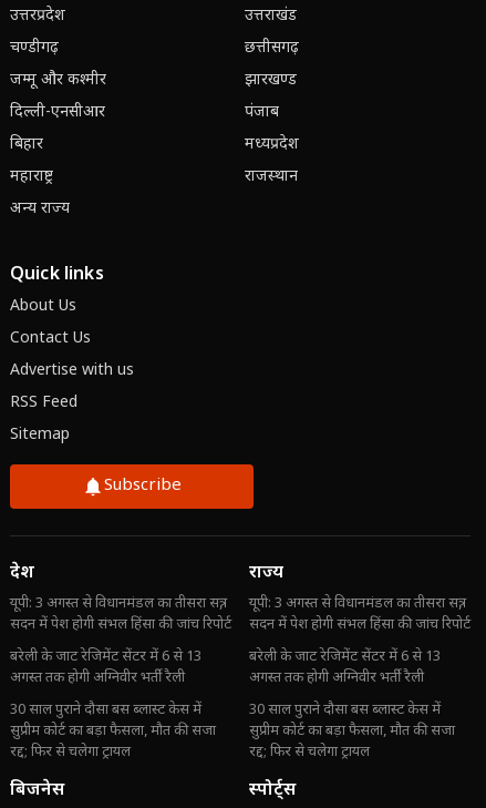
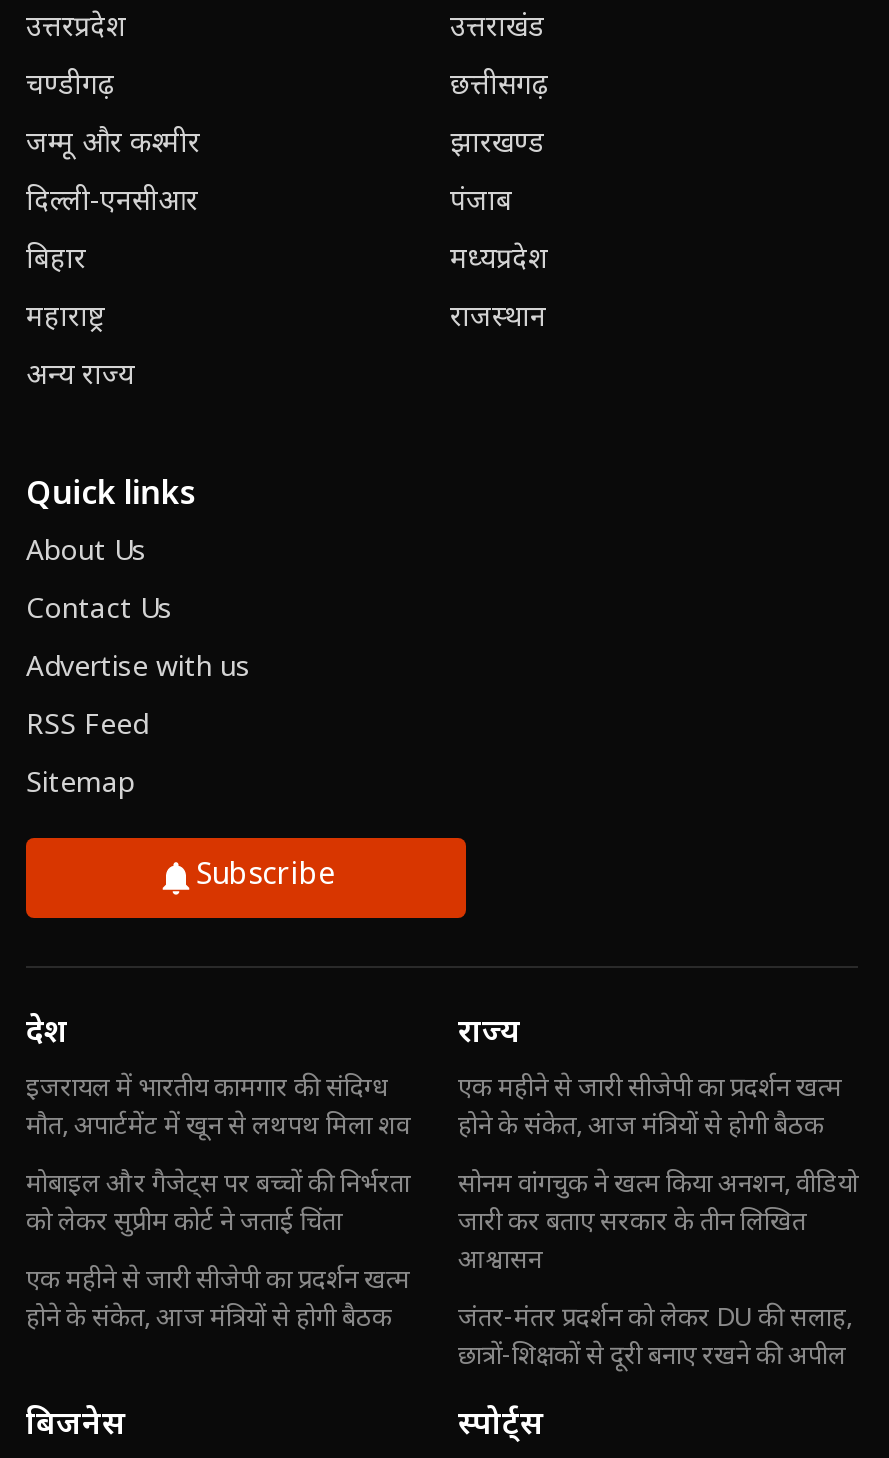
- यूपी: 3 अगस्त से विधानमंडल का तीसरा सत्र,
- सदन में पेश होगी संभल हिंसा की जांच रिपोर्ट
+ इजरायल में भारतीय कामगार की संदिग्ध
+ मौत, अपार्टमेंट में खून से लथपथ मिला शव

- यूपी: 3 अगस्त से विधानमंडल का तीसरा सत्र,
- सदन में पेश होगी संभल हिंसा की जांच रिपोर्ट
+ एक महीने से जारी सीजेपी का प्रदर्शन खत्म
+ होने के संकेत, आज मंत्रियों से होगी बैठक

- बरेली के जाट रेजिमेंट सेंटर में 6 से 13
- अगस्त तक होगी अग्निवीर भर्ती रैली
+ मोबाइल और गैजेट्स पर बच्चों की निर्भरता
+ को लेकर सुप्रीम कोर्ट ने जताई चिंता

- बरेली के जाट रेजिमेंट सेंटर में 6 से 13
- अगस्त तक होगी अग्निवीर भर्ती रैली
+ सोनम वांगचुक ने खत्म किया अनशन, वीडियो
+ जारी कर बताए सरकार के तीन लिखित
+ आश्वासन

- 30 साल पुराने दौसा बस ब्लास्ट केस में
- सुप्रीम कोर्ट का बड़ा फैसला, मौत की सजा
- रद्द; फिर से चलेगा ट्रायल
+ एक महीने से जारी सीजेपी का प्रदर्शन खत्म
+ होने के संकेत, आज मंत्रियों से होगी बैठक

- 30 साल पुराने दौसा बस ब्लास्ट केस में
- सुप्रीम कोर्ट का बड़ा फैसला, मौत की सजा
- रद्द; फिर से चलेगा ट्रायल
+ जंतर-मंतर प्रदर्शन को लेकर DU की सलाह,
+ छात्रों-शिक्षकों से दूरी बनाए रखने की अपील
